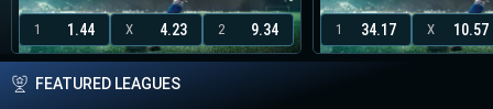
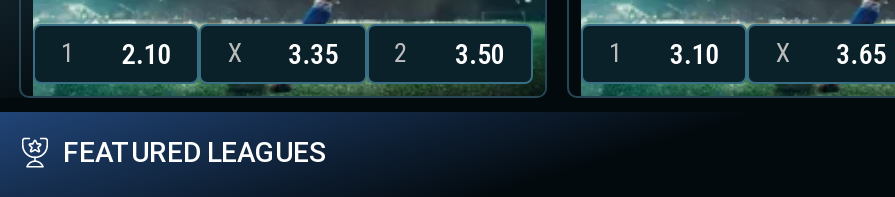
- 1.44
+ 2.10

- 4.23
+ 3.35

- 9.34
+ 3.50

- 34.17
+ 3.10

- 10.57
+ 3.65
